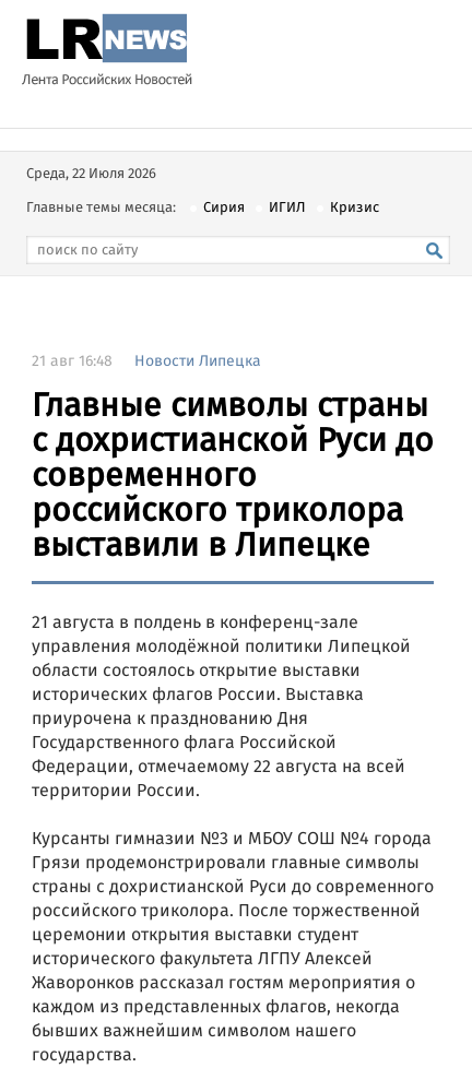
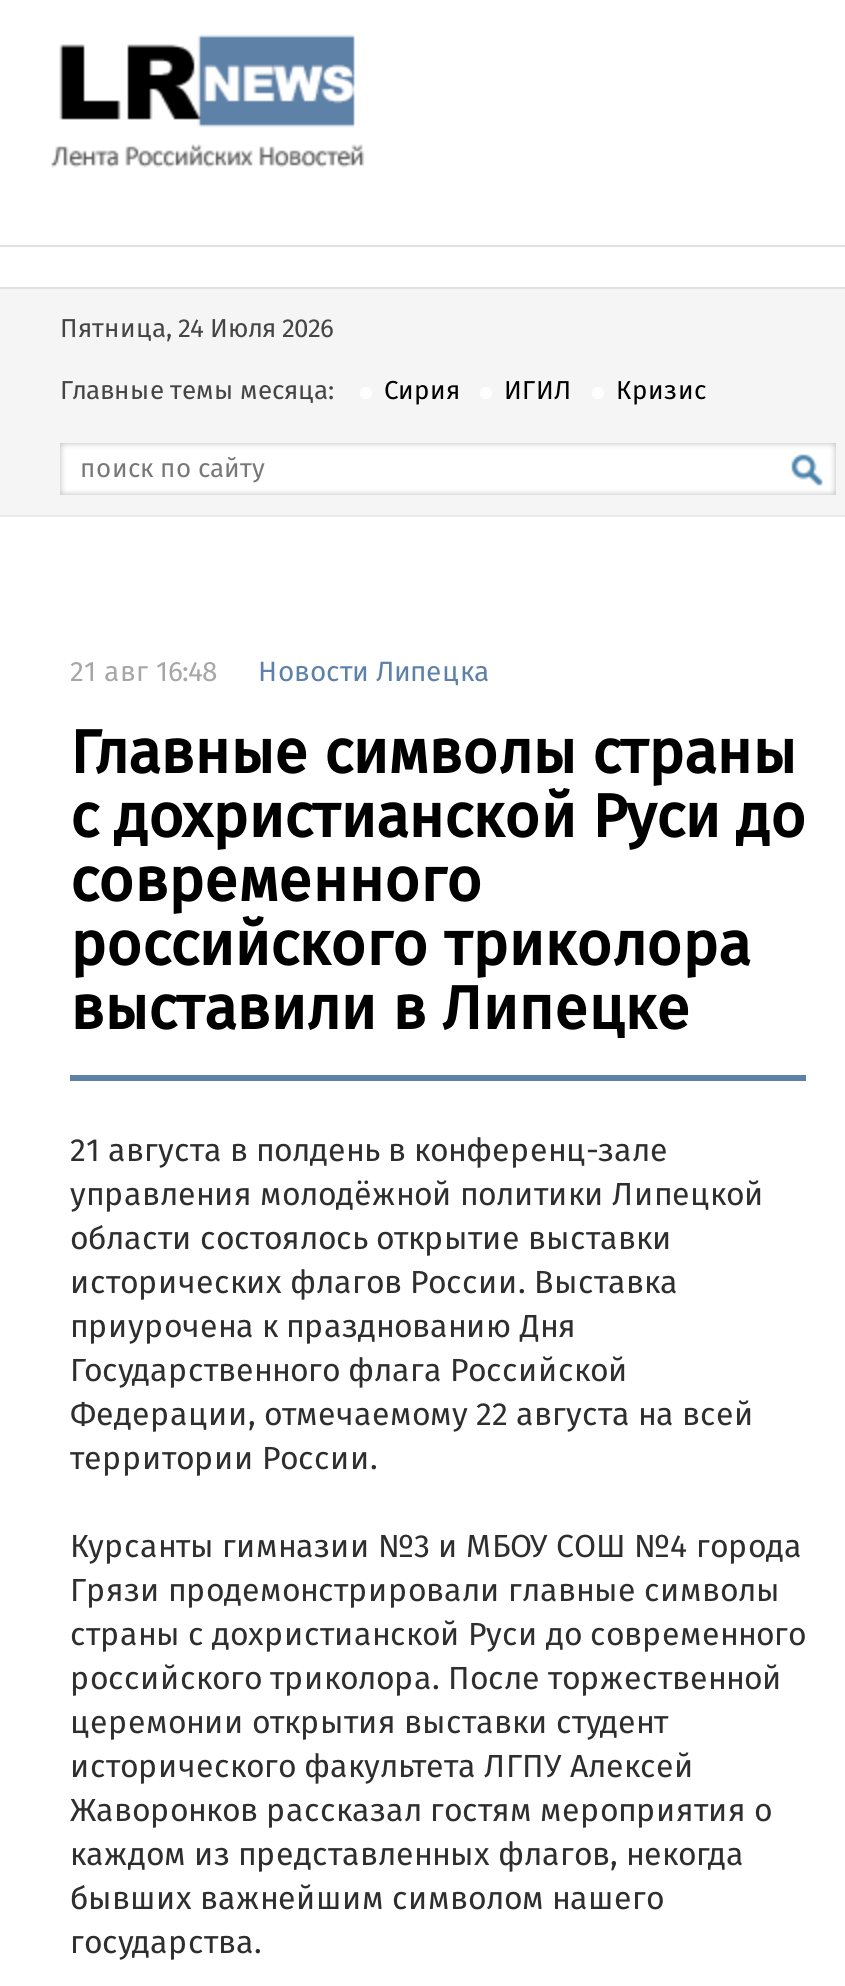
- Среда, 22 Июля 2026
+ Пятница, 24 Июля 2026
